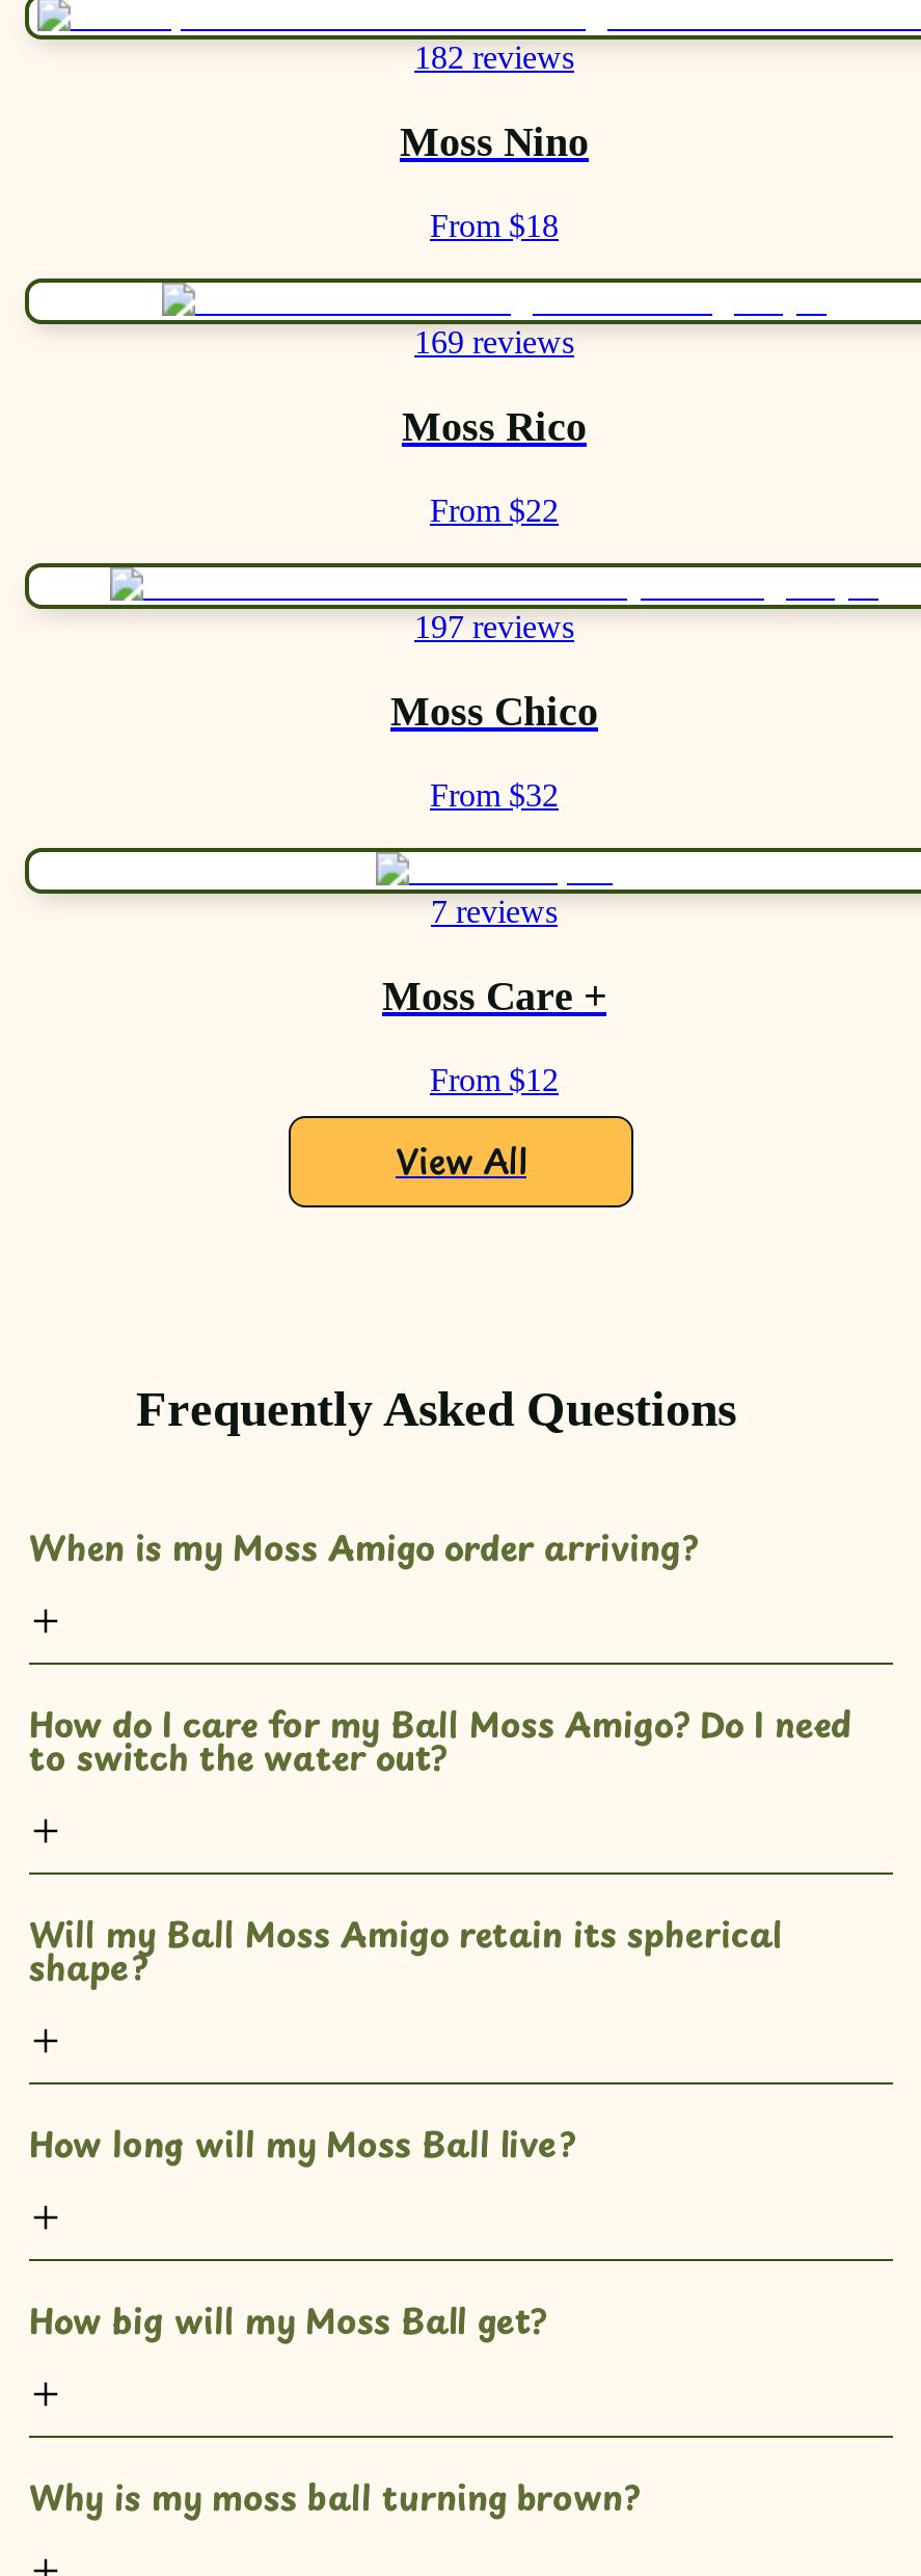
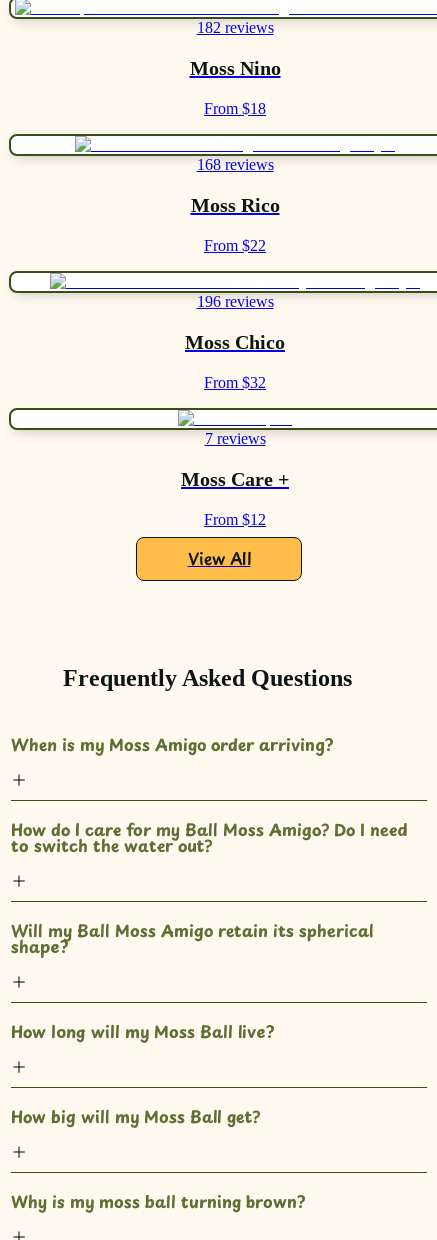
- 169 reviews
+ 168 reviews

- 197 reviews
+ 196 reviews
